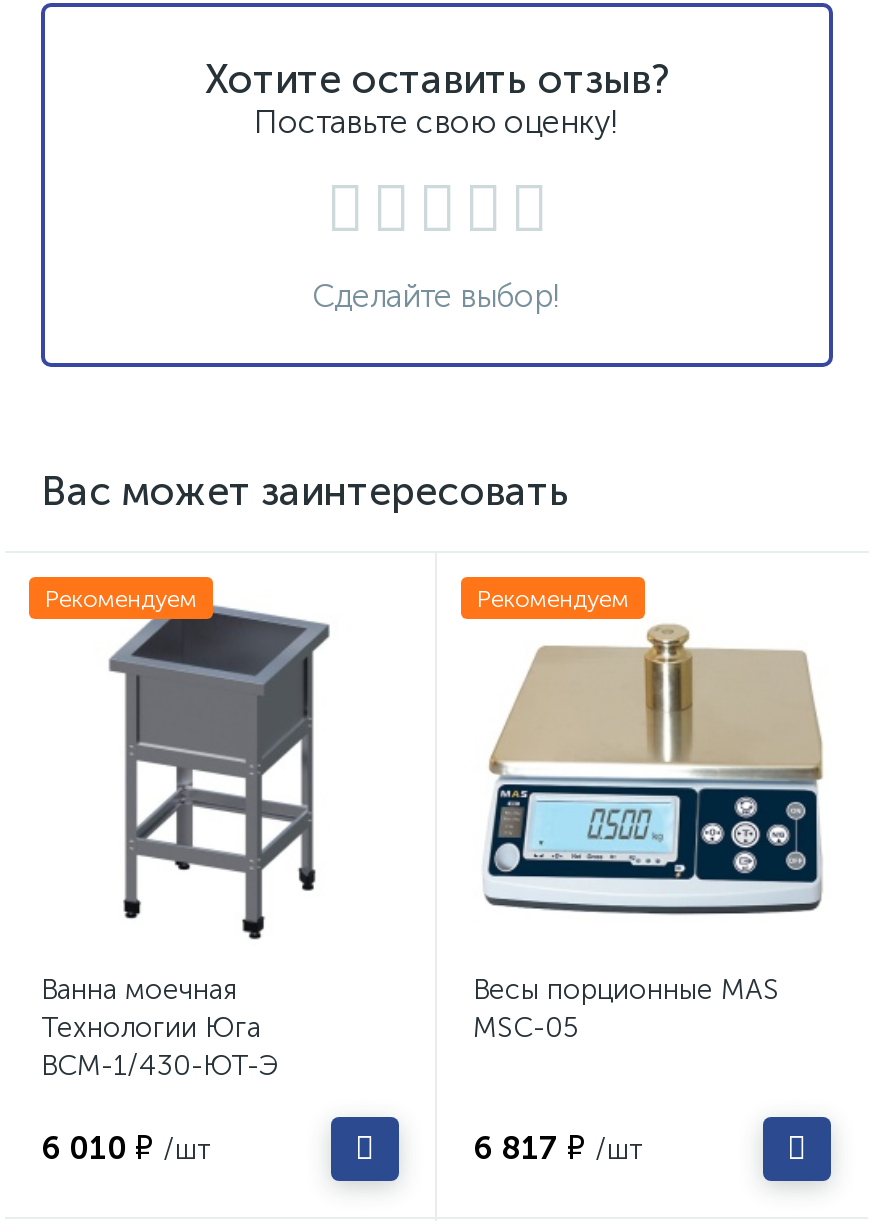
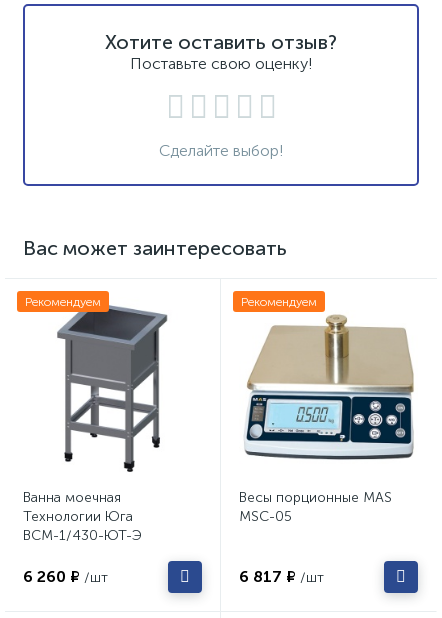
- 6 010 ₽ /шт
+ 6 260 ₽ /шт
